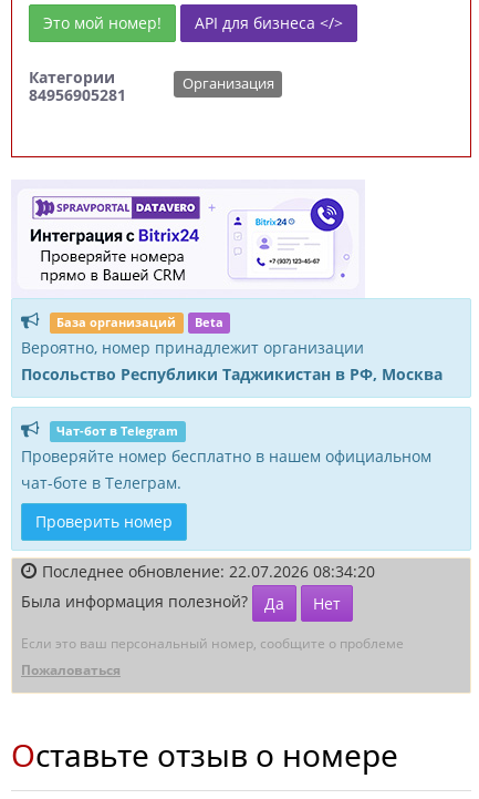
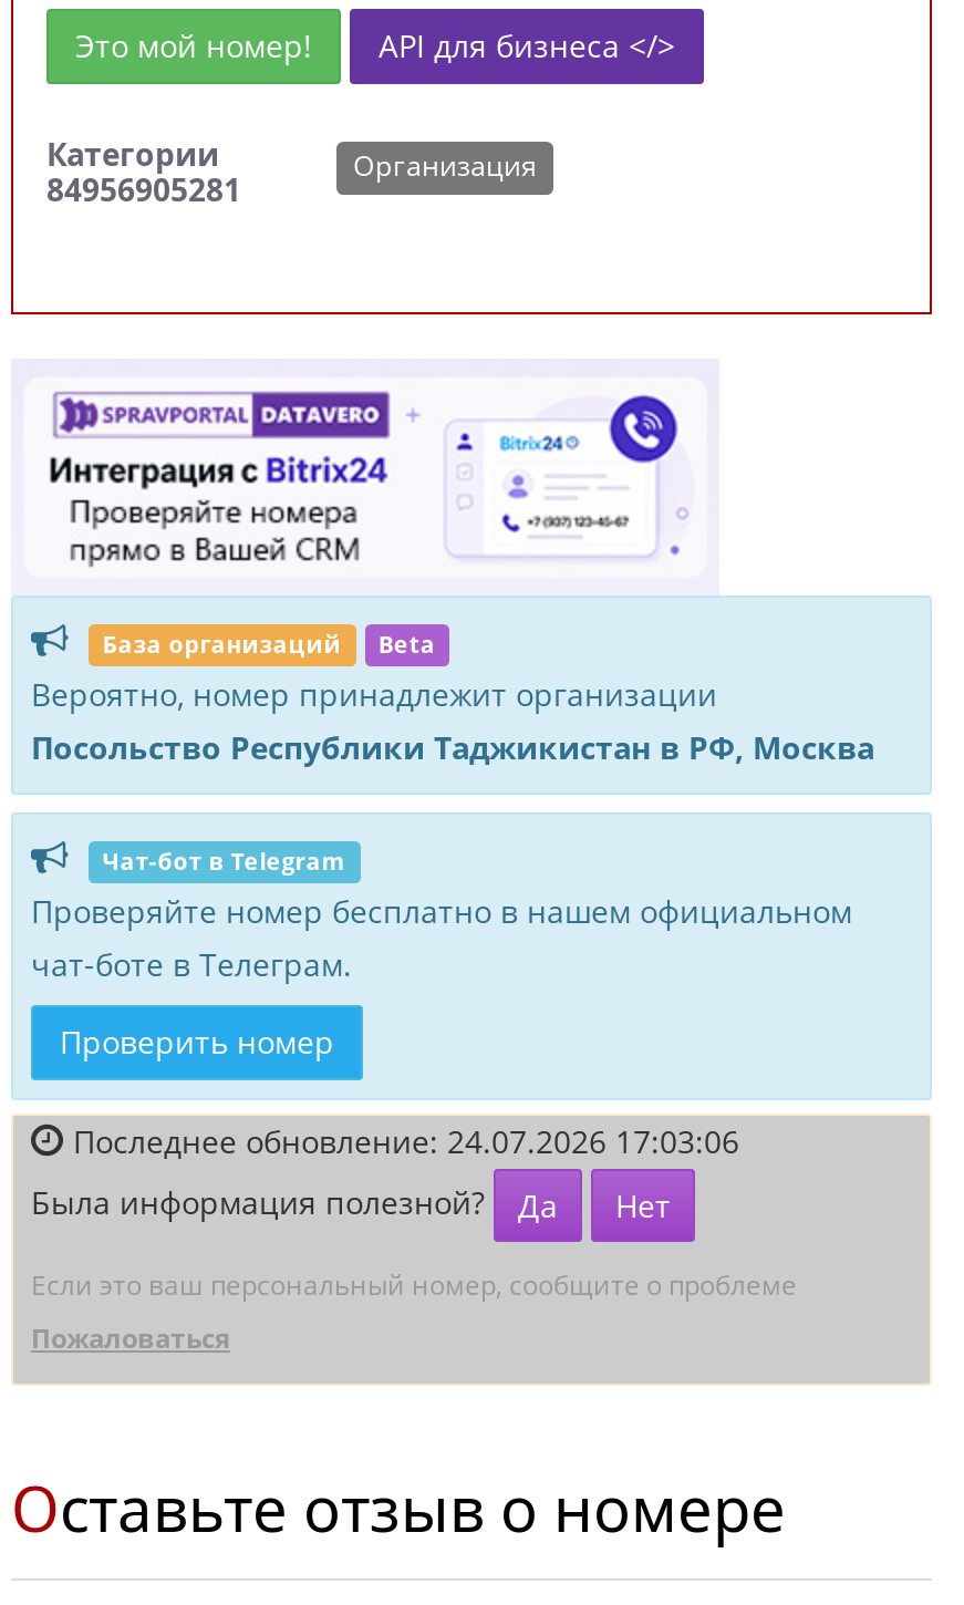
- Последнее обновление: 22.07.2026 08:34:20
+ Последнее обновление: 24.07.2026 17:03:06
